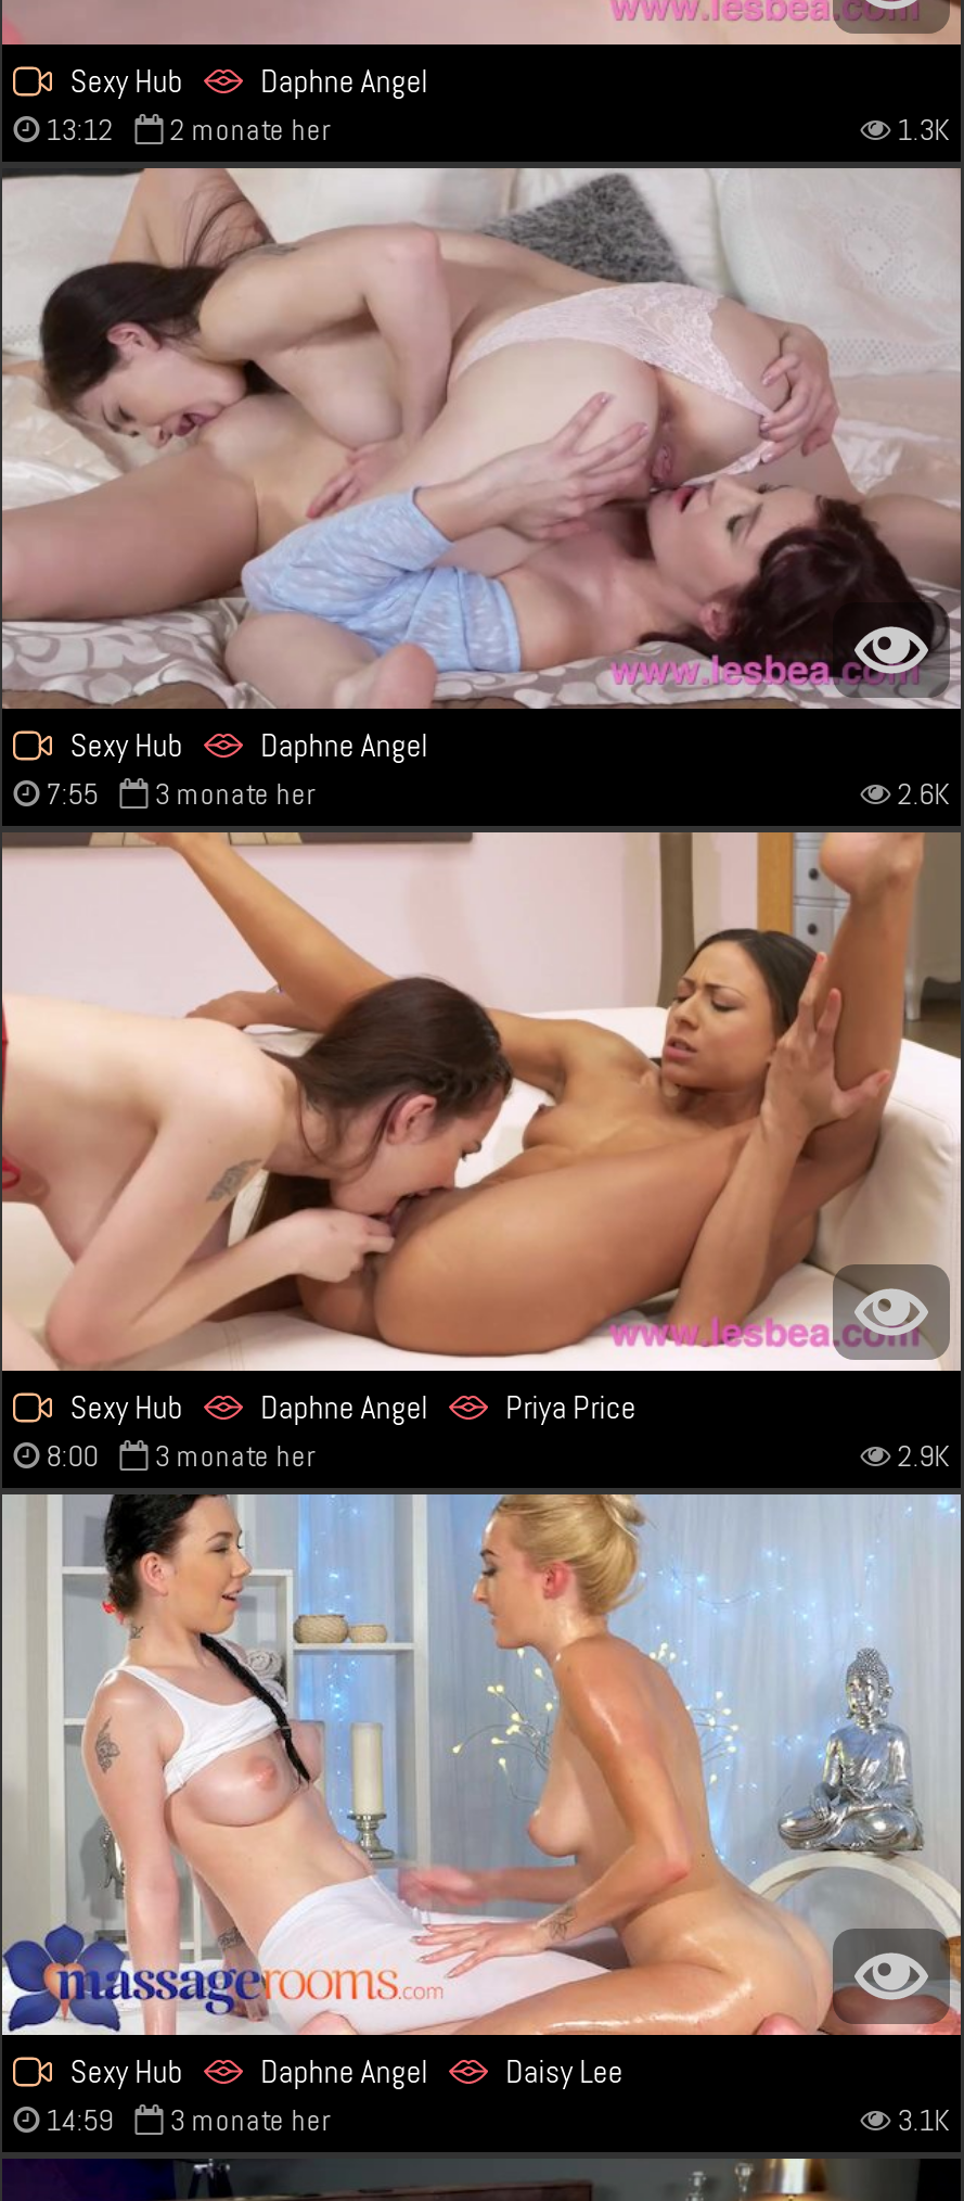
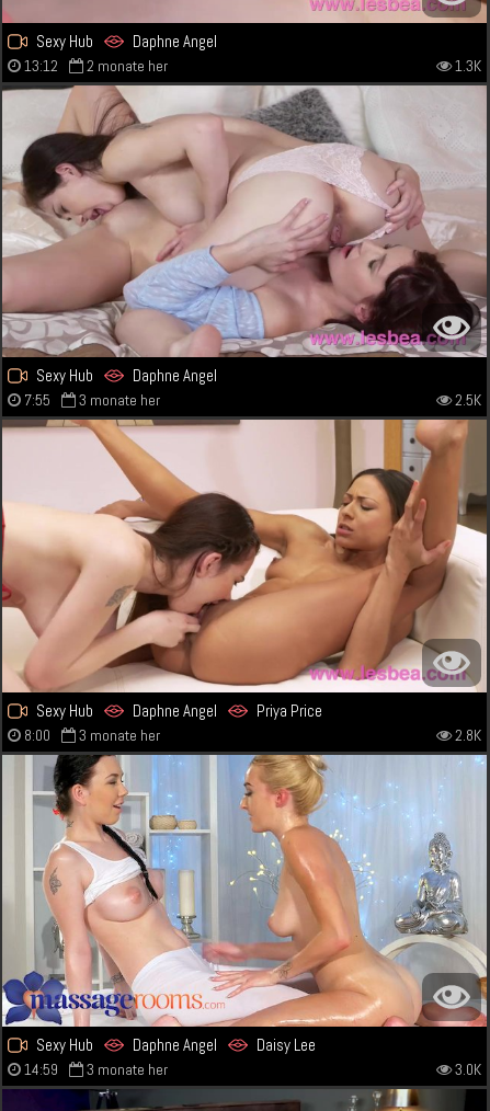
- 2.6K
+ 2.5K

- 2.9K
+ 2.8K

- 3.1K
+ 3.0K
